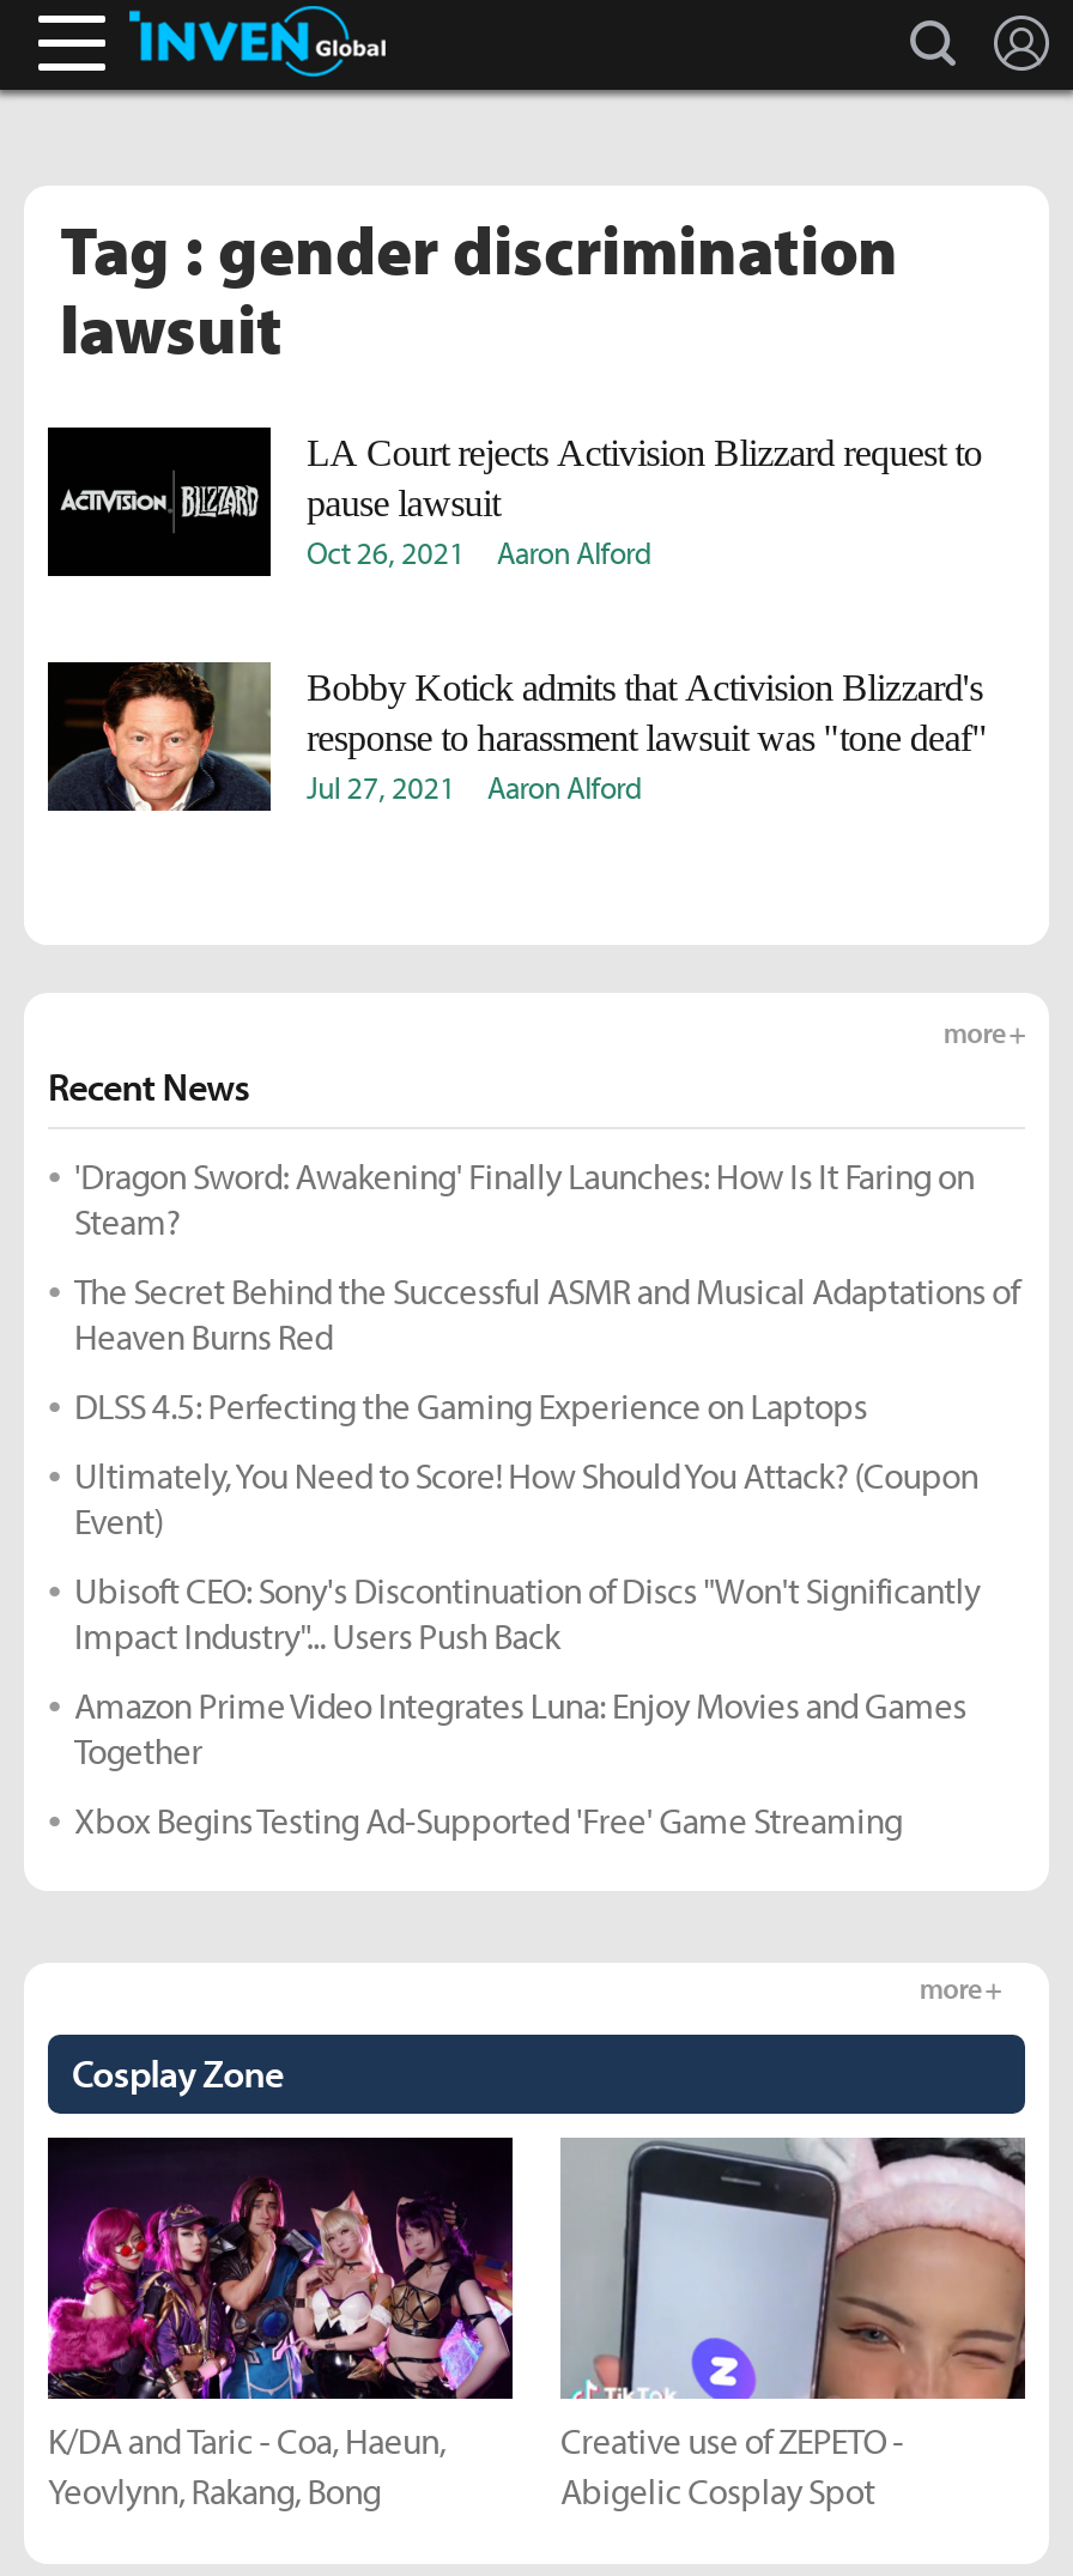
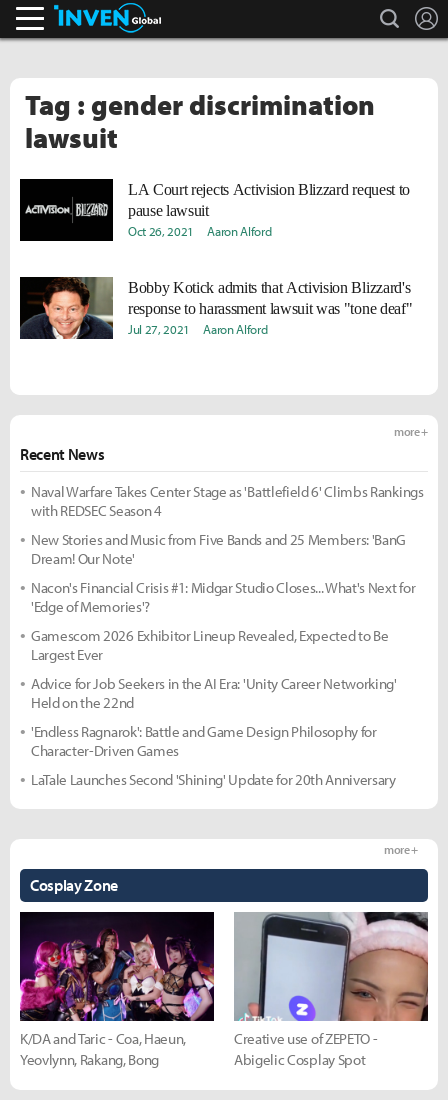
- 'Dragon Sword: Awakening' Finally Launches: How Is It Faring on
- Steam?
+ Naval Warfare Takes Center Stage as 'Battlefield 6' Climbs Rankings
+ with REDSEC Season 4

- The Secret Behind the Successful ASMR and Musical Adaptations of
- Heaven Burns Red
+ New Stories and Music from Five Bands and 25 Members: 'BanG
+ Dream! Our Note'

- DLSS 4.5: Perfecting the Gaming Experience on Laptops
+ Nacon's Financial Crisis #1: Midgar Studio Closes... What's Next for
+ 'Edge of Memories'?

- Ultimately, You Need to Score! How Should You Attack? (Coupon
- Event)
+ Gamescom 2026 Exhibitor Lineup Revealed, Expected to Be
+ Largest Ever

- Ubisoft CEO: Sony's Discontinuation of Discs "Won't Significantly
- Impact Industry"... Users Push Back
+ Advice for Job Seekers in the AI Era: 'Unity Career Networking'
+ Held on the 22nd

- Amazon Prime Video Integrates Luna: Enjoy Movies and Games
- Together
+ 'Endless Ragnarok': Battle and Game Design Philosophy for
+ Character-Driven Games

- Xbox Begins Testing Ad-Supported 'Free' Game Streaming
+ LaTale Launches Second 'Shining' Update for 20th Anniversary
